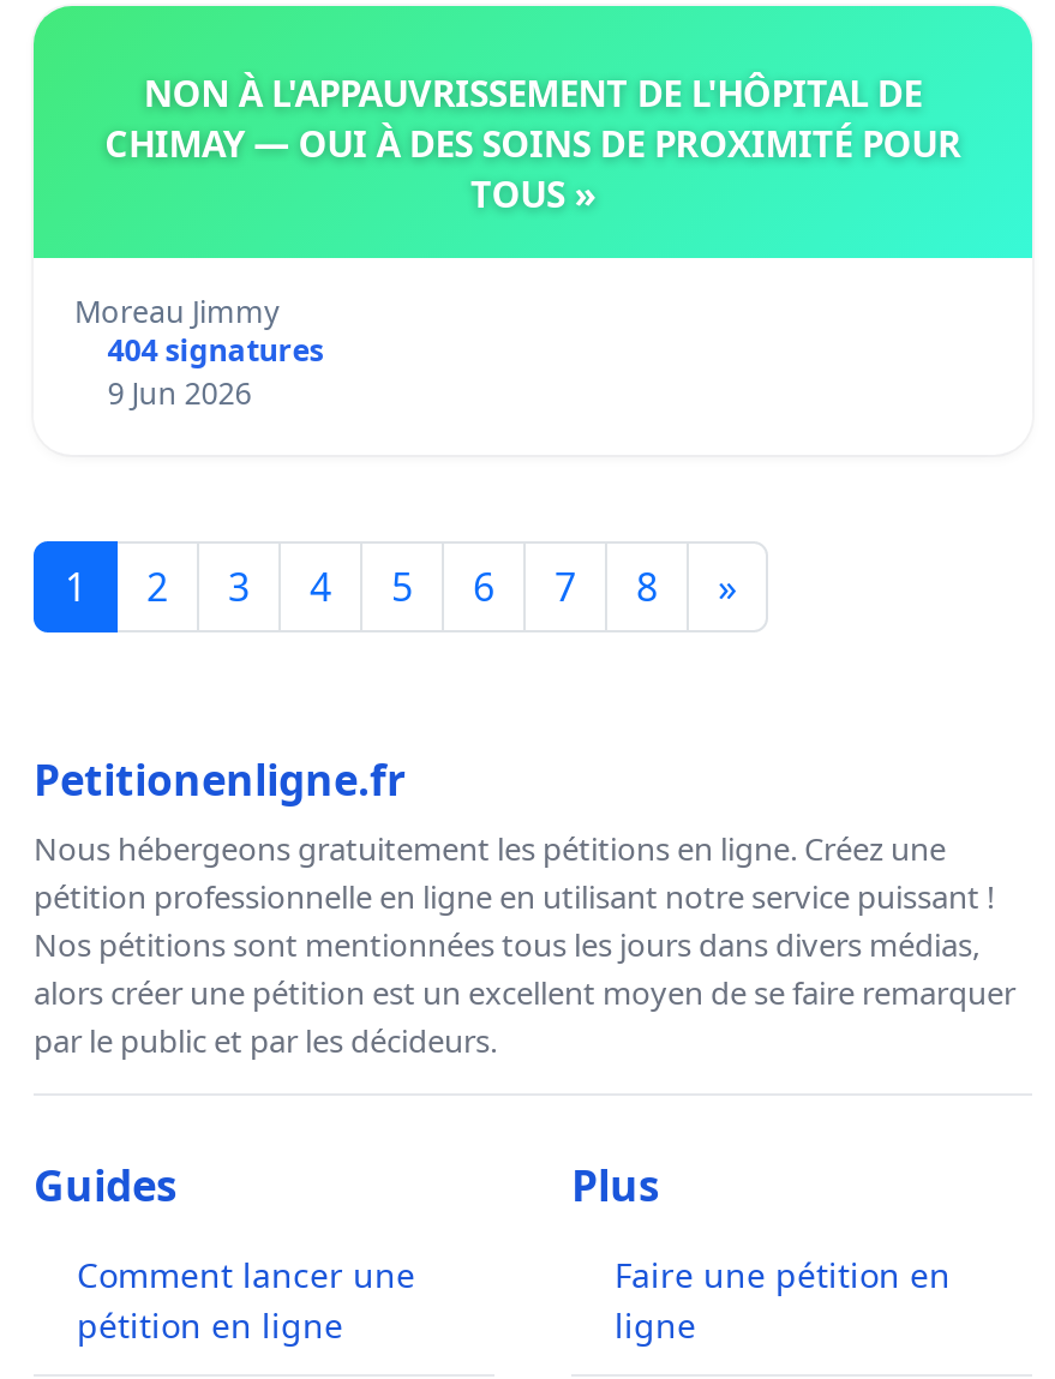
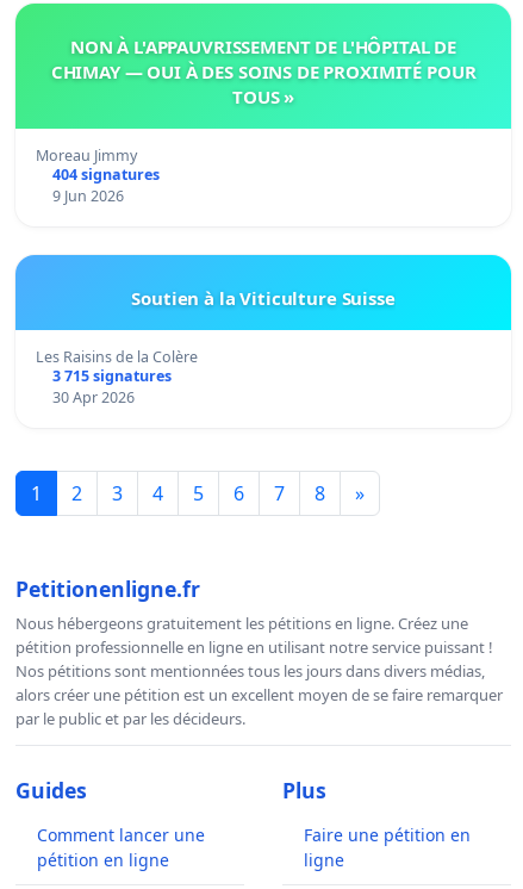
+ Soutien à la Viticulture Suisse
+ Les Raisins de la Colère
+ 3 715 signatures
+ 30 Apr 2026
